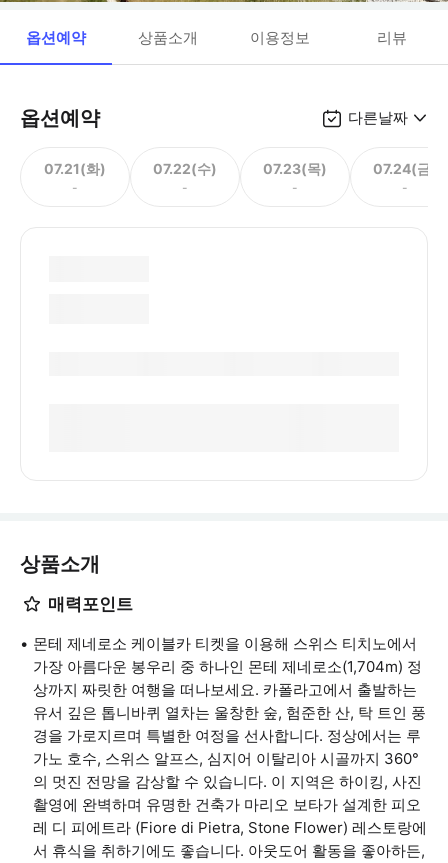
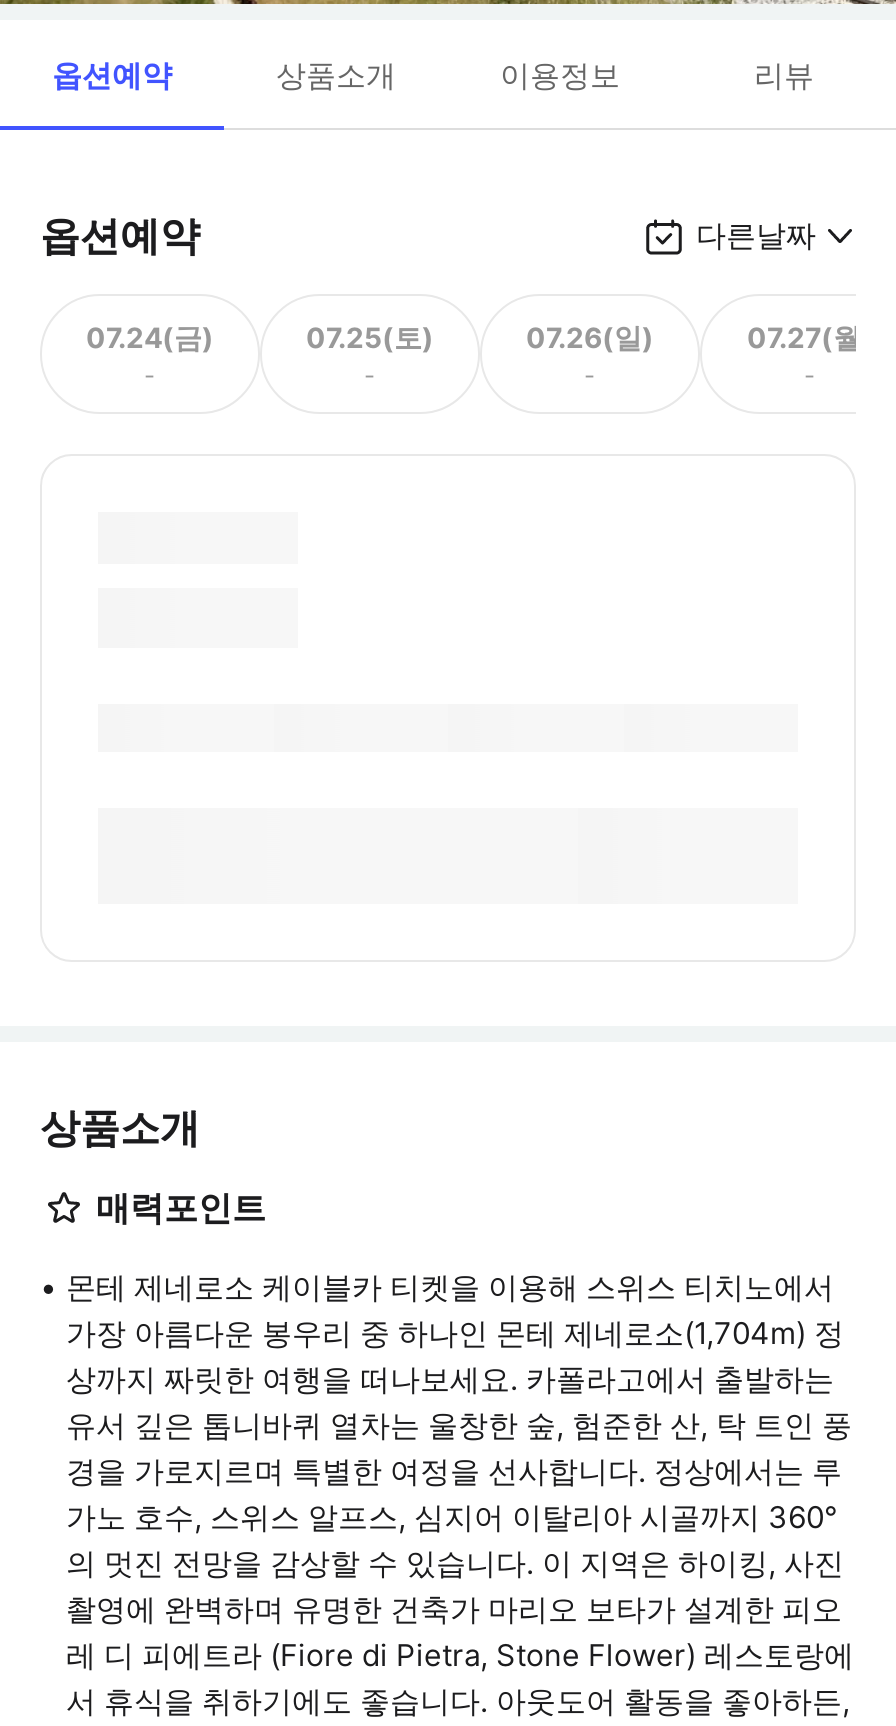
- 07.21(화)
+ 07.24(금)

- 07.22(수)
+ 07.25(토)

- 07.23(목)
+ 07.26(일)

- 07.24(금)
+ 07.27(월)
